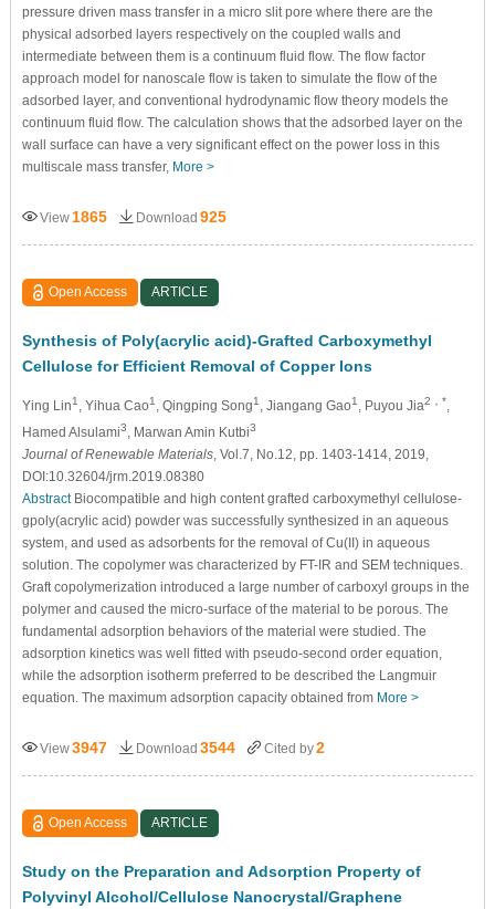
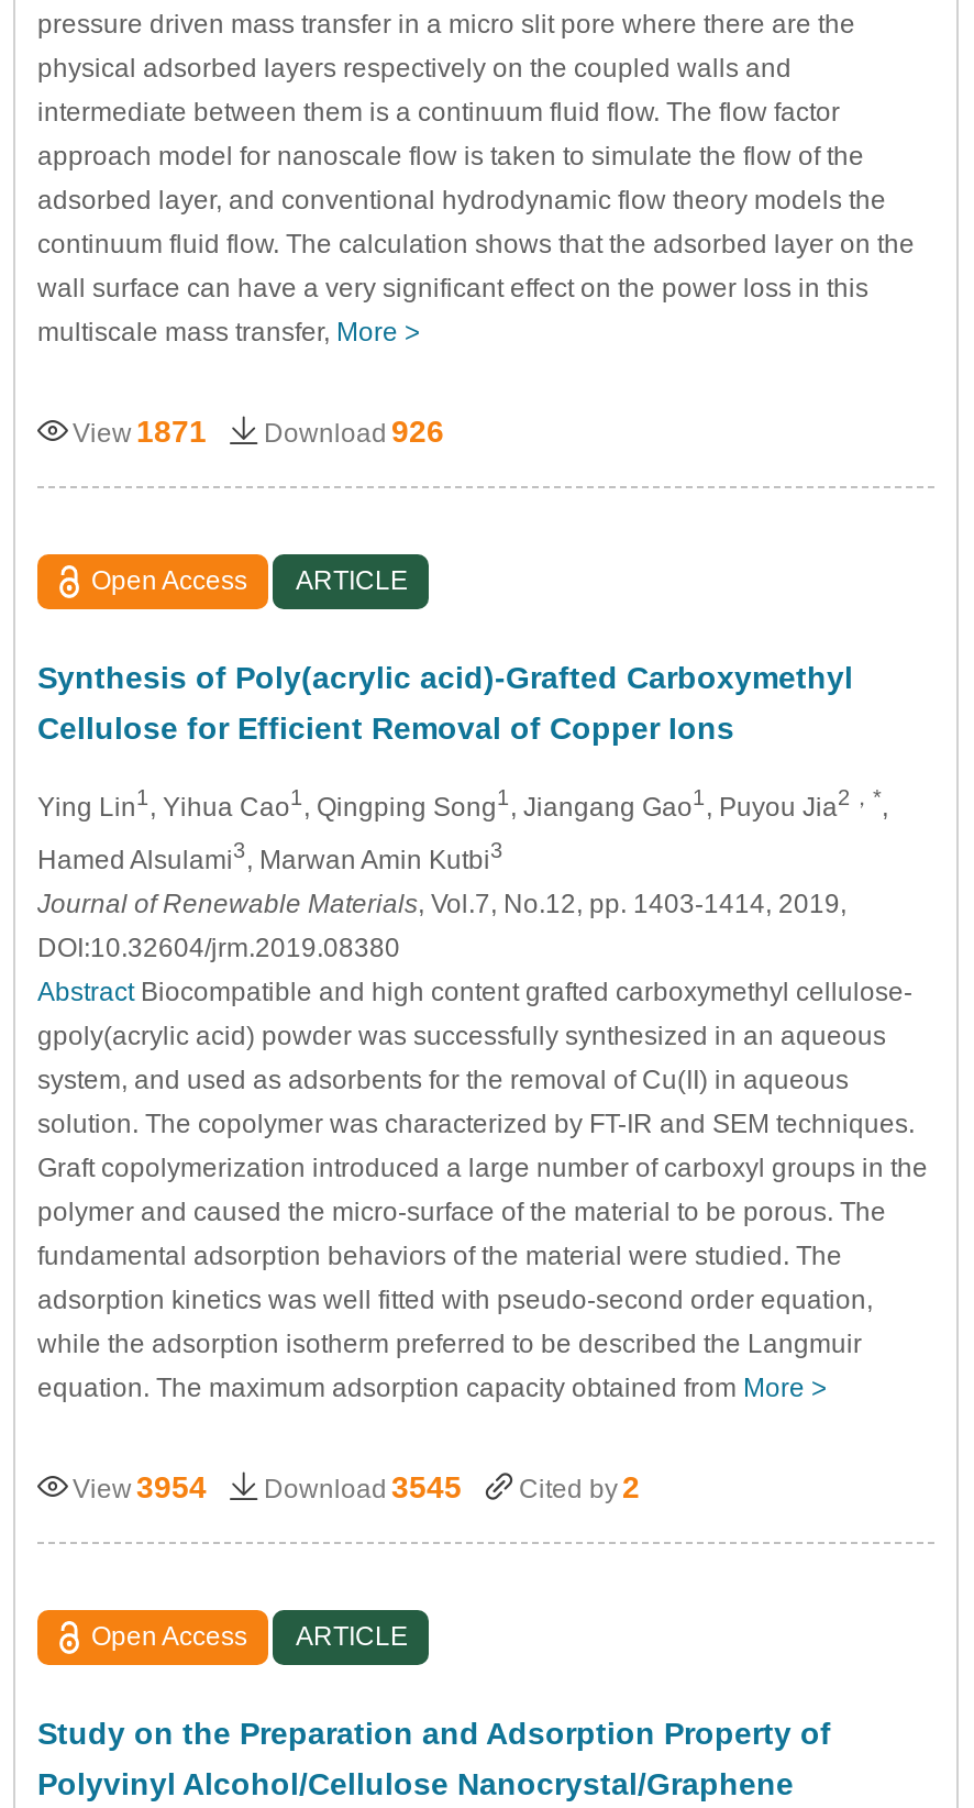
- View 1865
+ View 1871

- Download 925
+ Download 926

- View 3947
+ View 3954

- Download 3544
+ Download 3545
